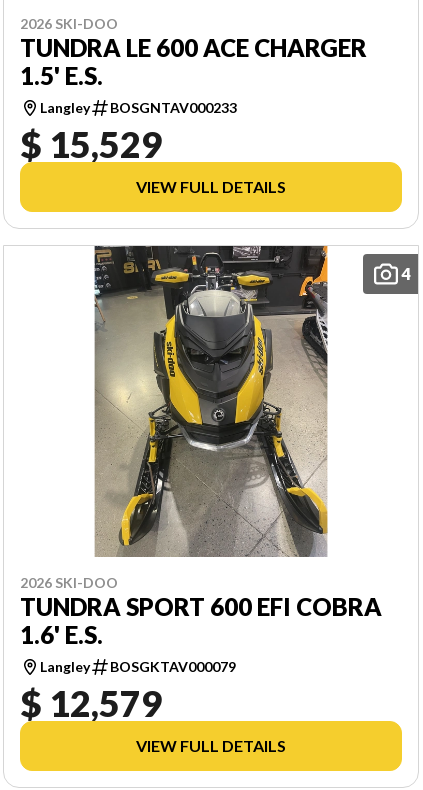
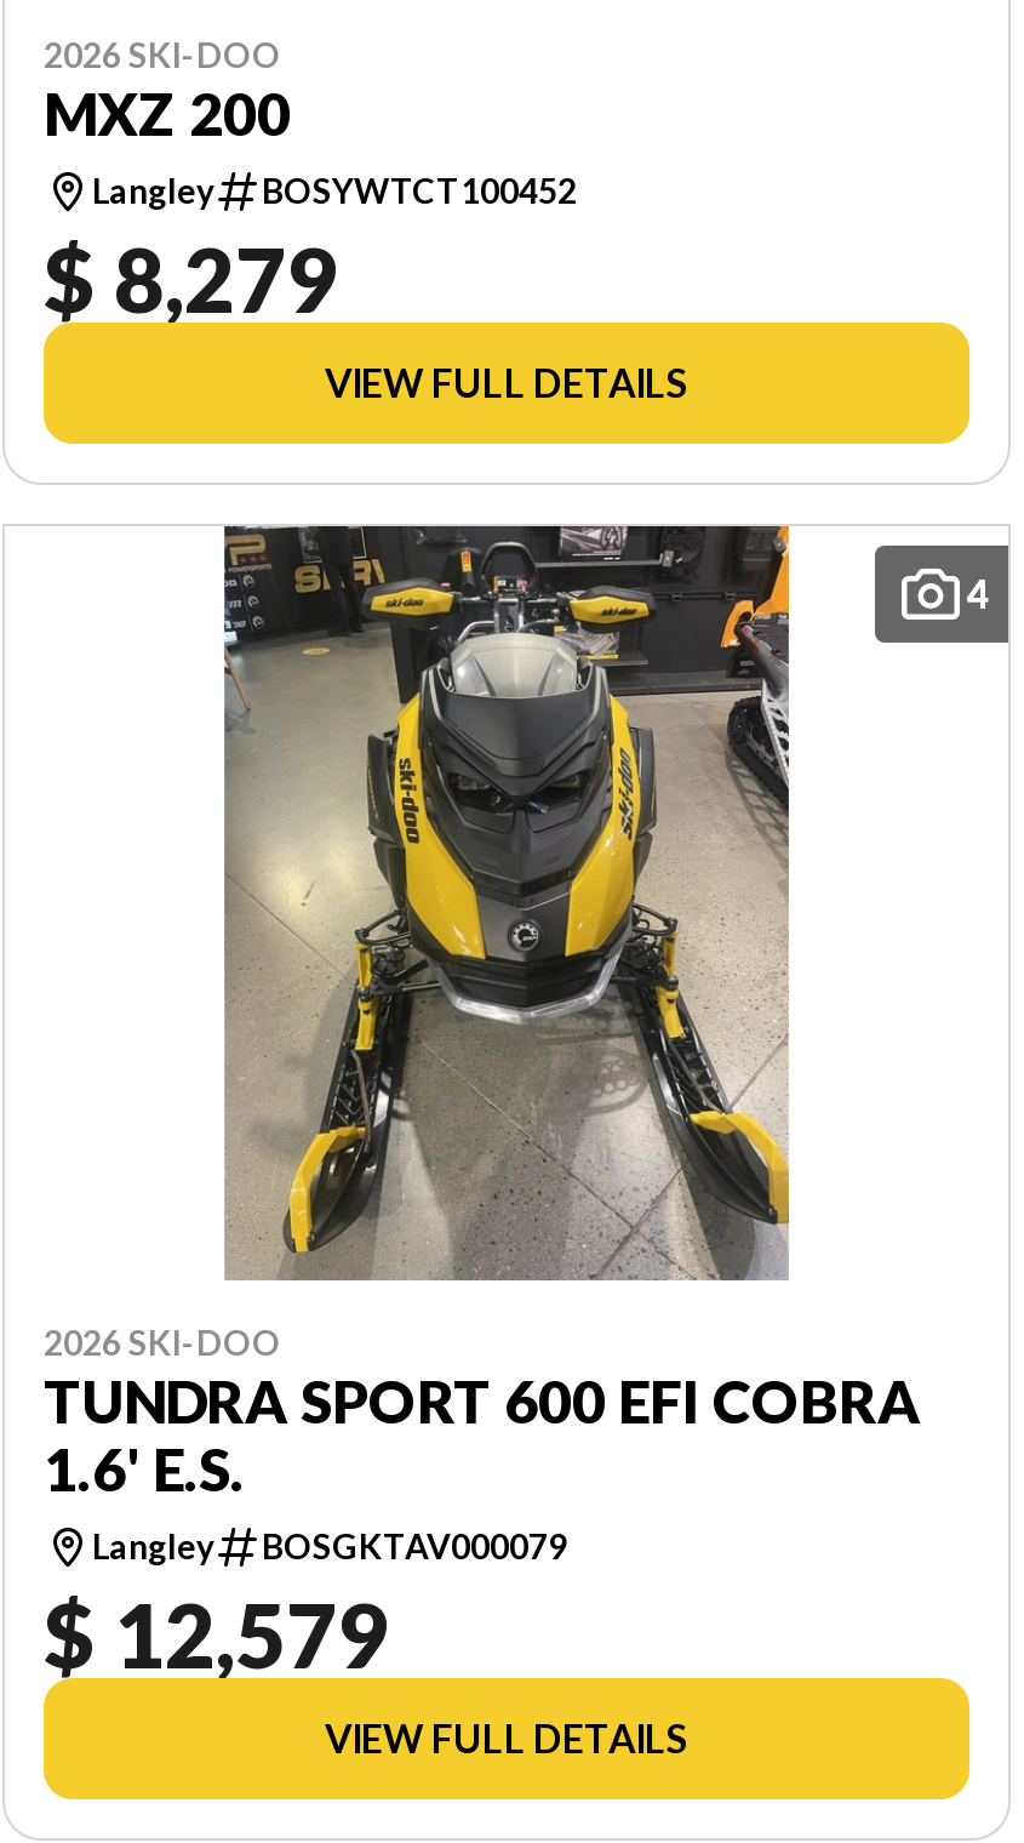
- TUNDRA LE 600 ACE CHARGER
- 1.5' E.S.
+ MXZ 200

- BOSGNTAV000233
- $ 15,529
+ BOSYWTCT100452
+ $ 8,279
